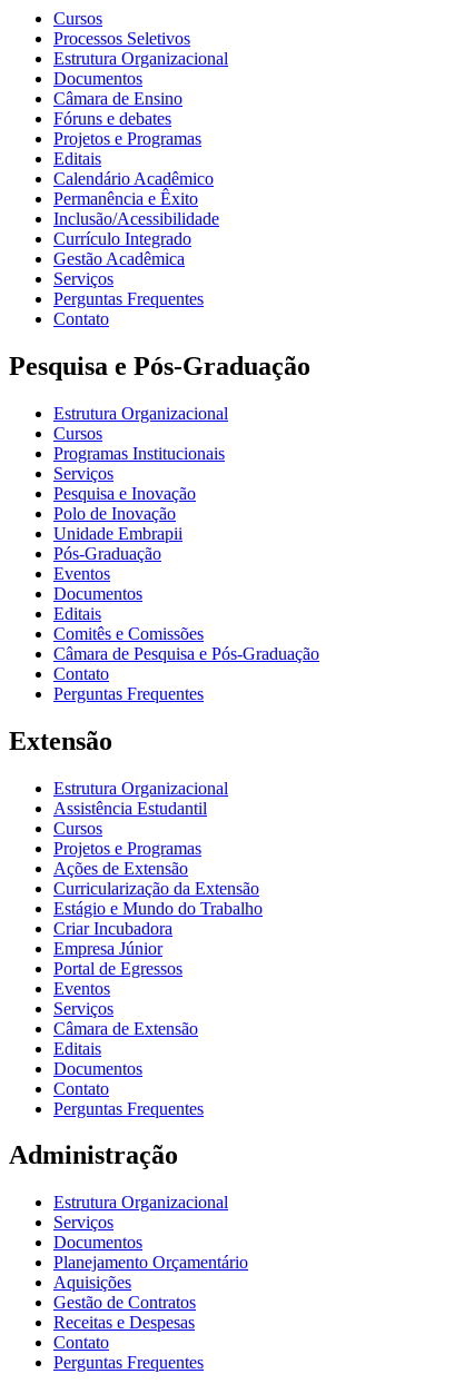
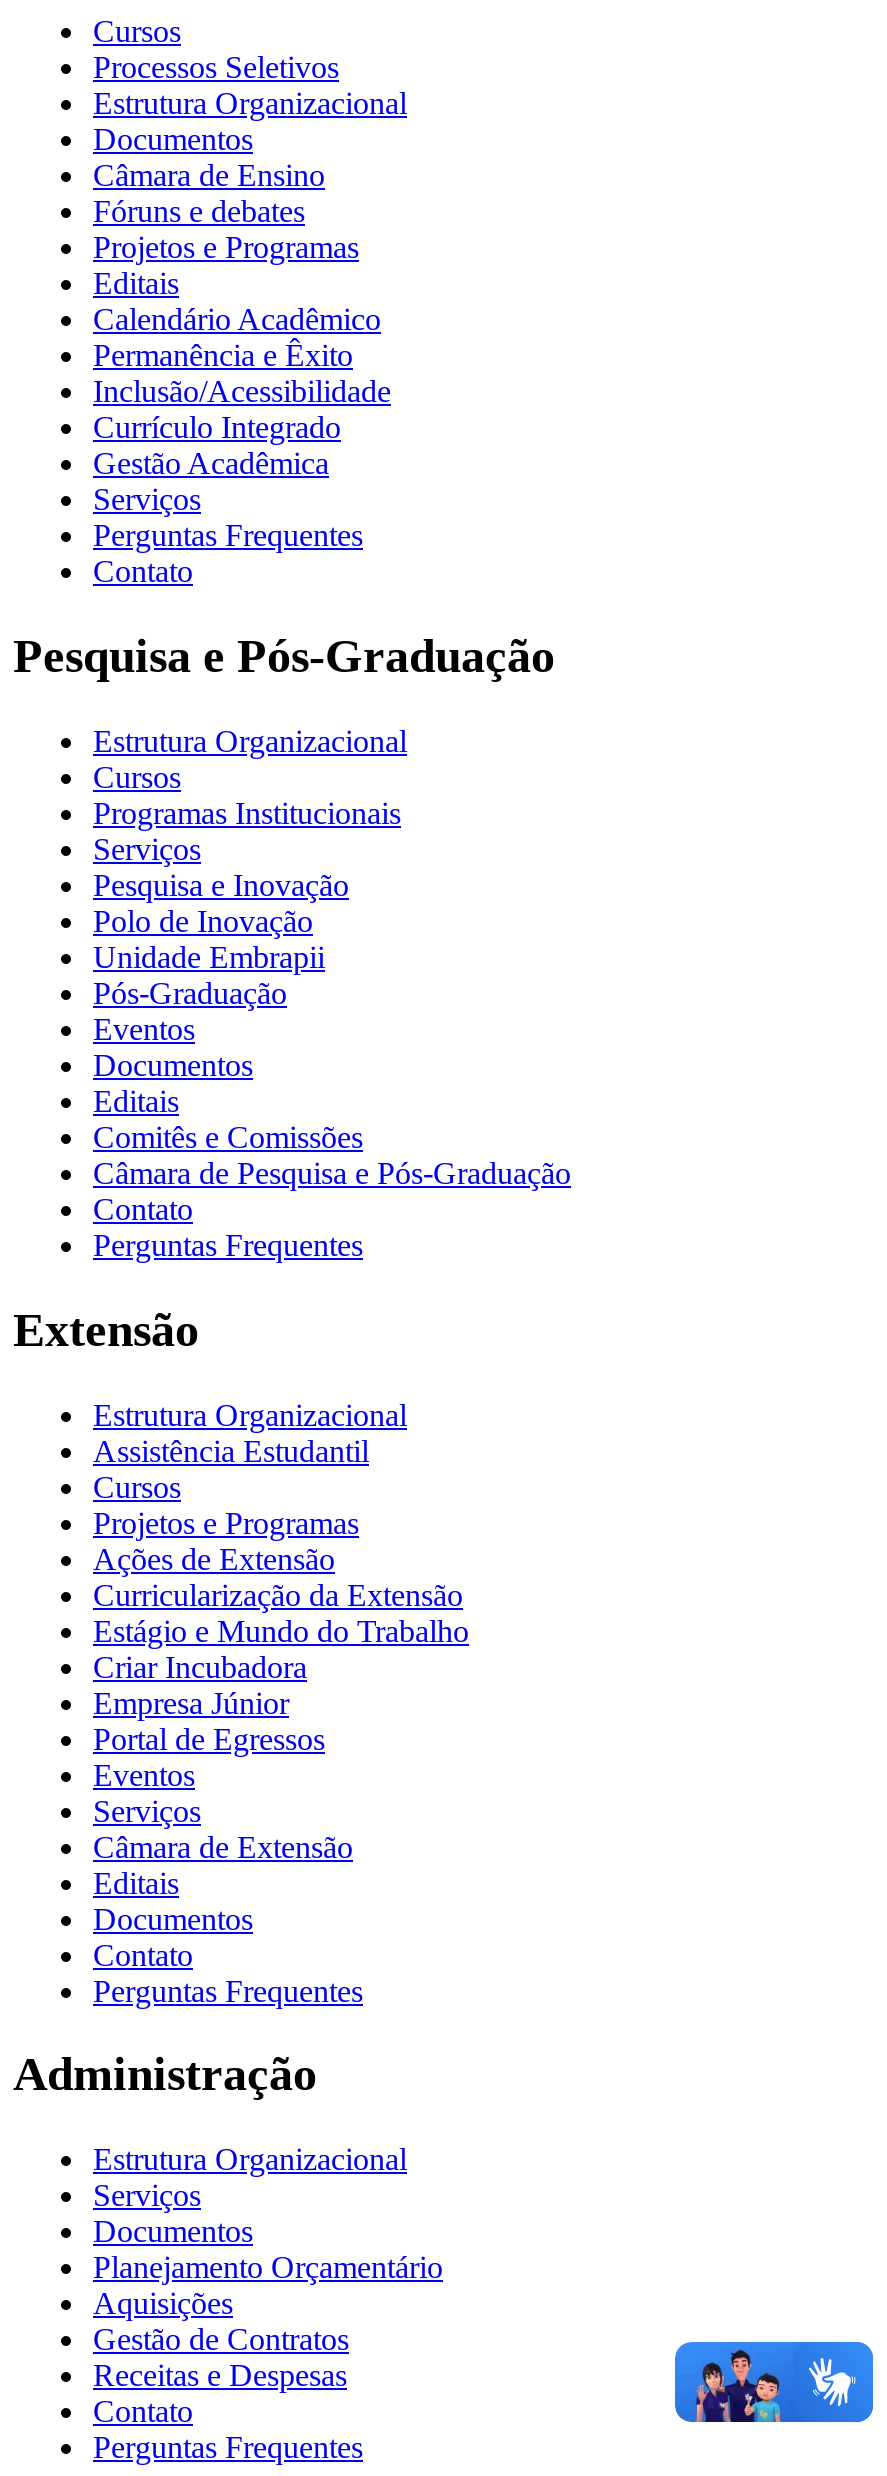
+ [image]
